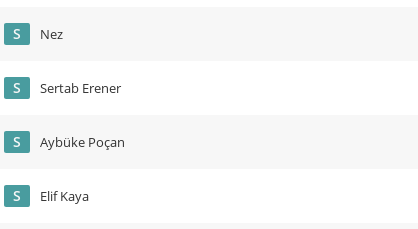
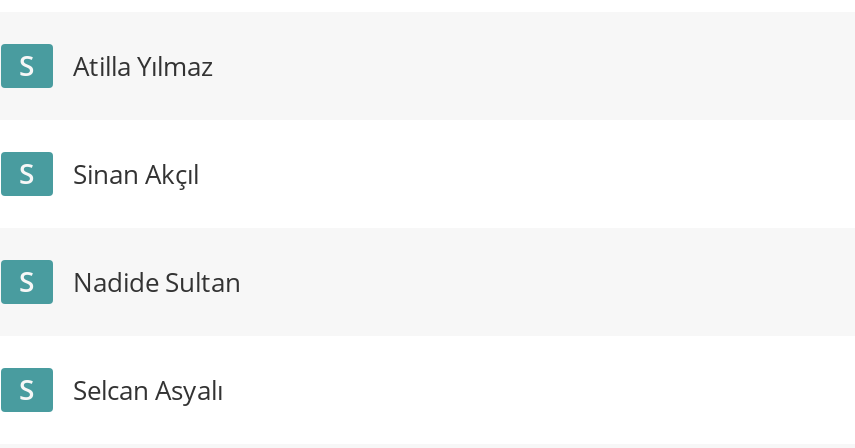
- Nez
+ Atilla Yılmaz

- Sertab Erener
+ Sinan Akçıl

- Aybüke Poçan
+ Nadide Sultan

- Elif Kaya
+ Selcan Asyalı
